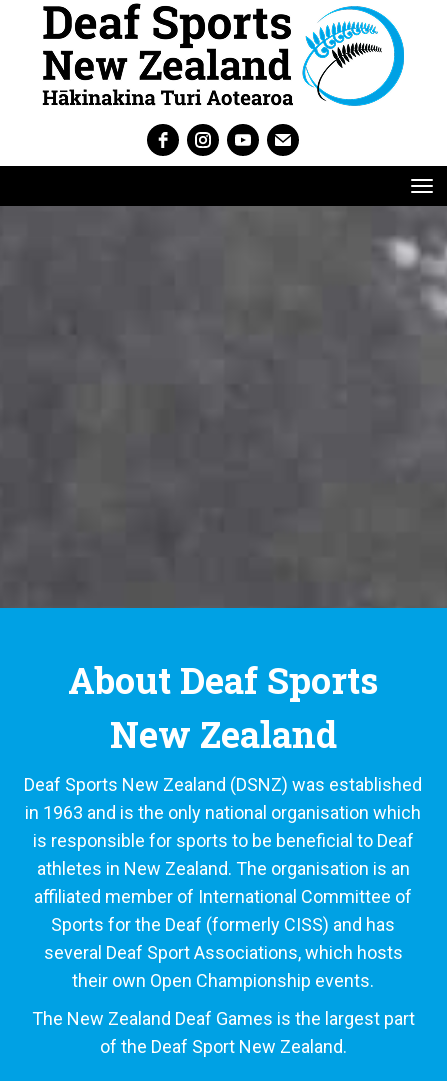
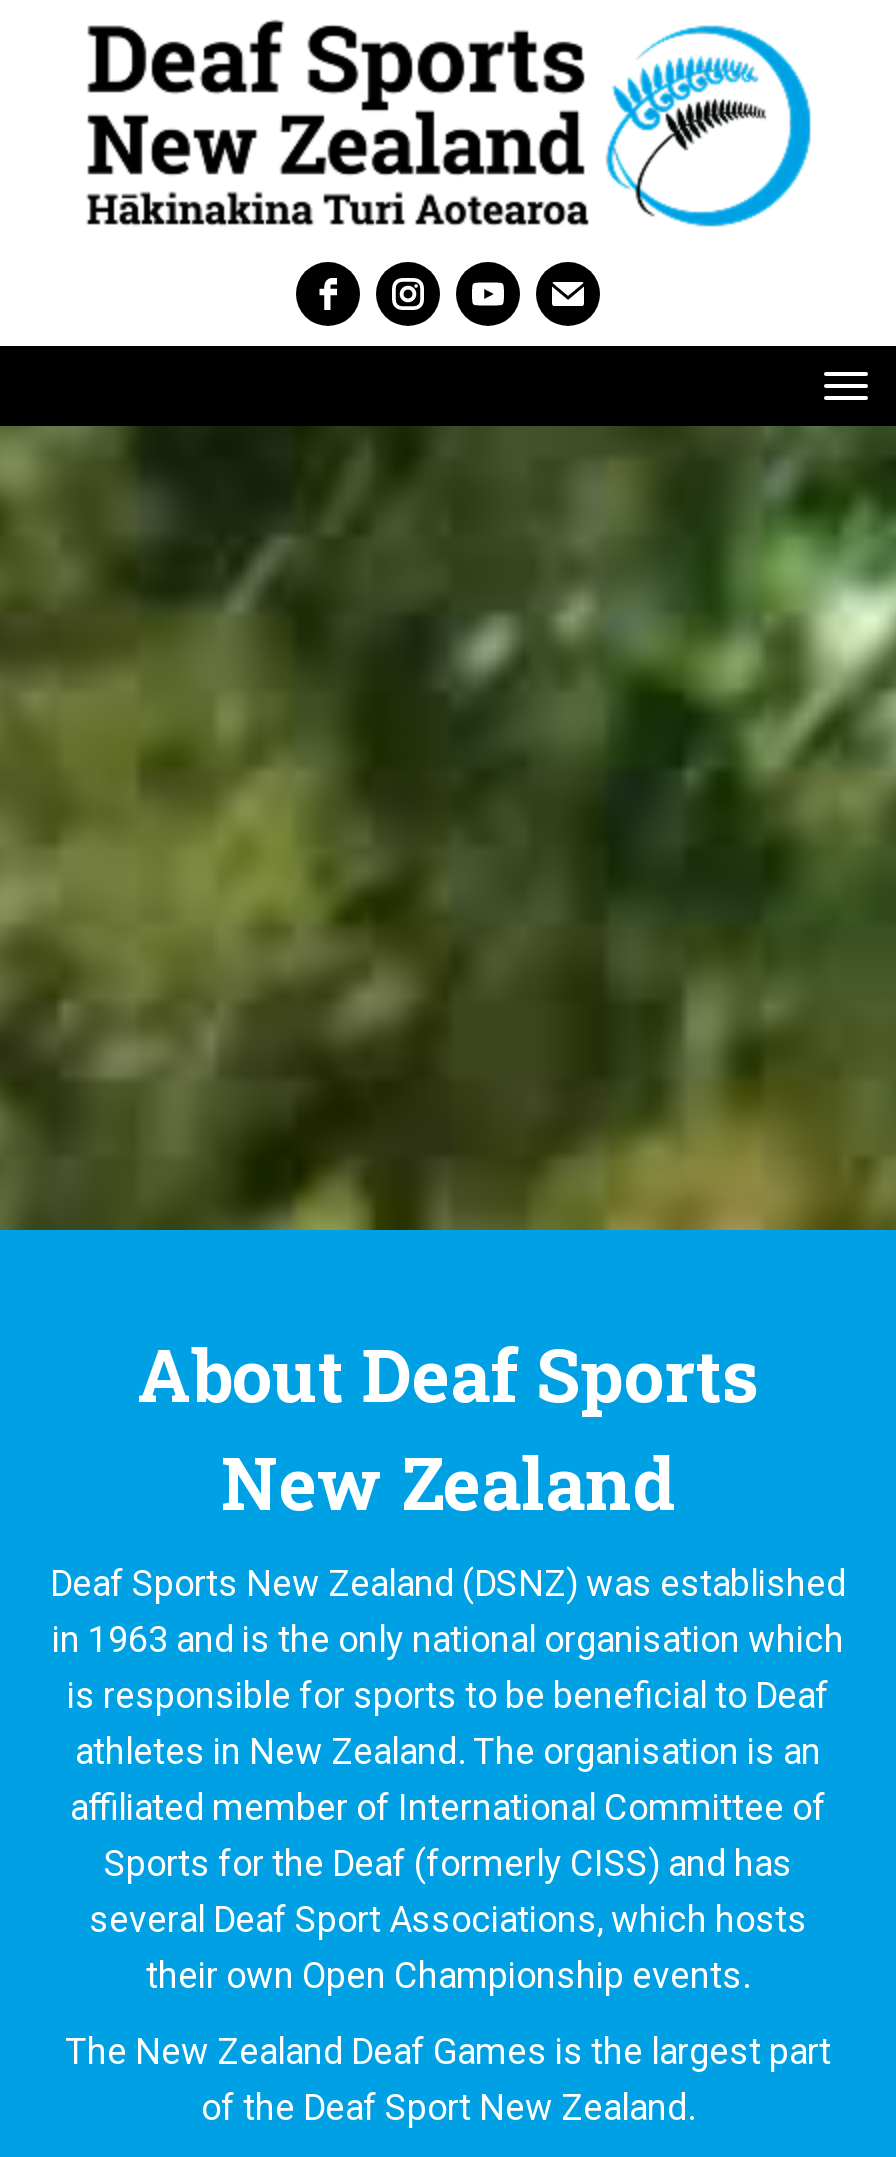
+ [image]
